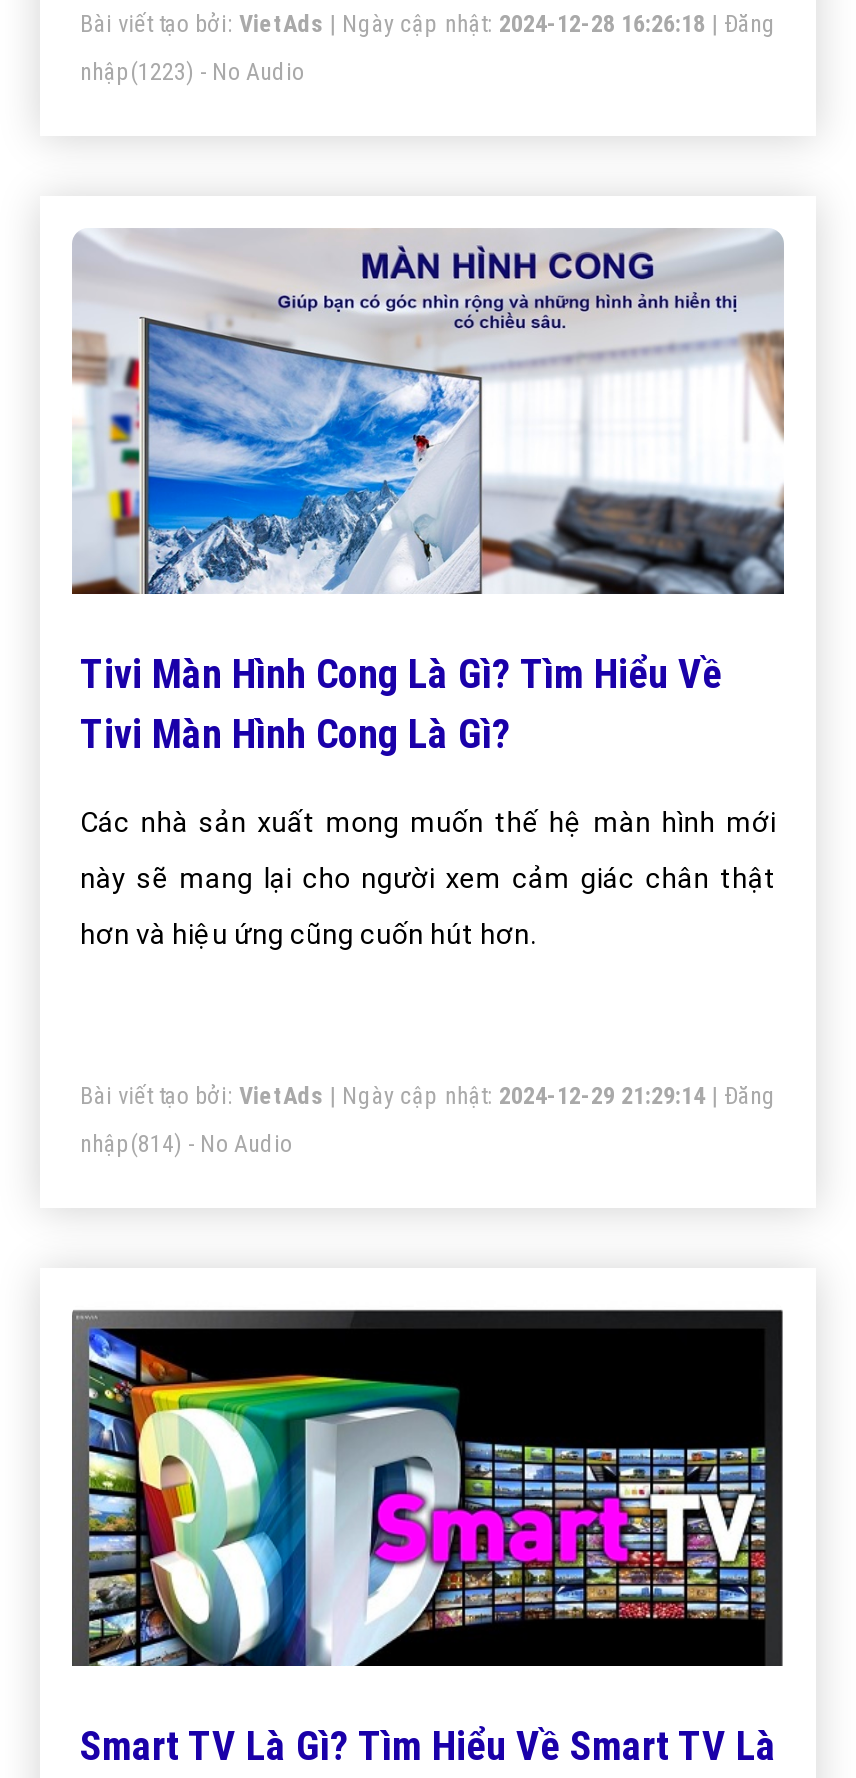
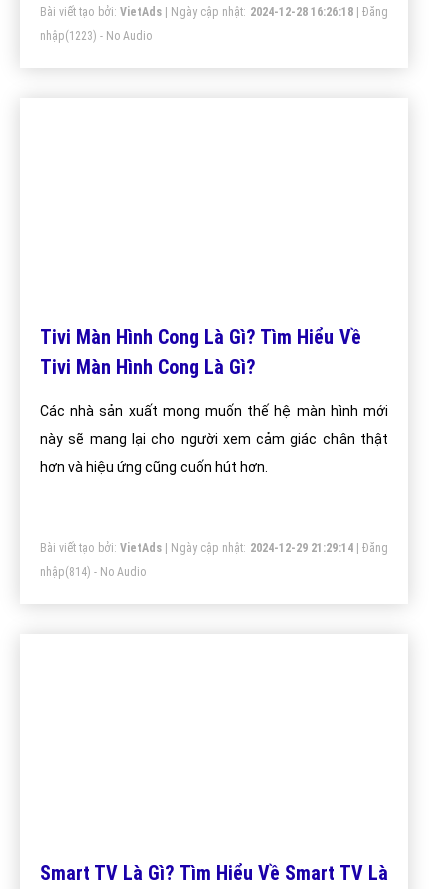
- [image]

- [image]
